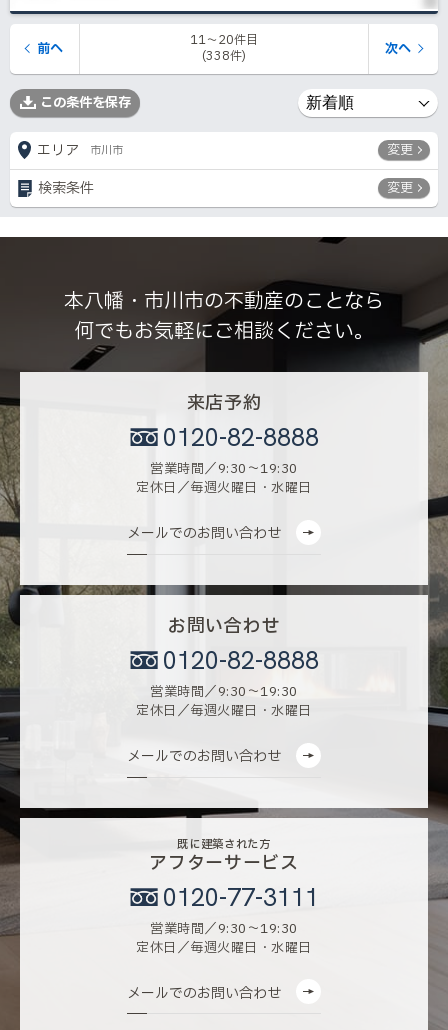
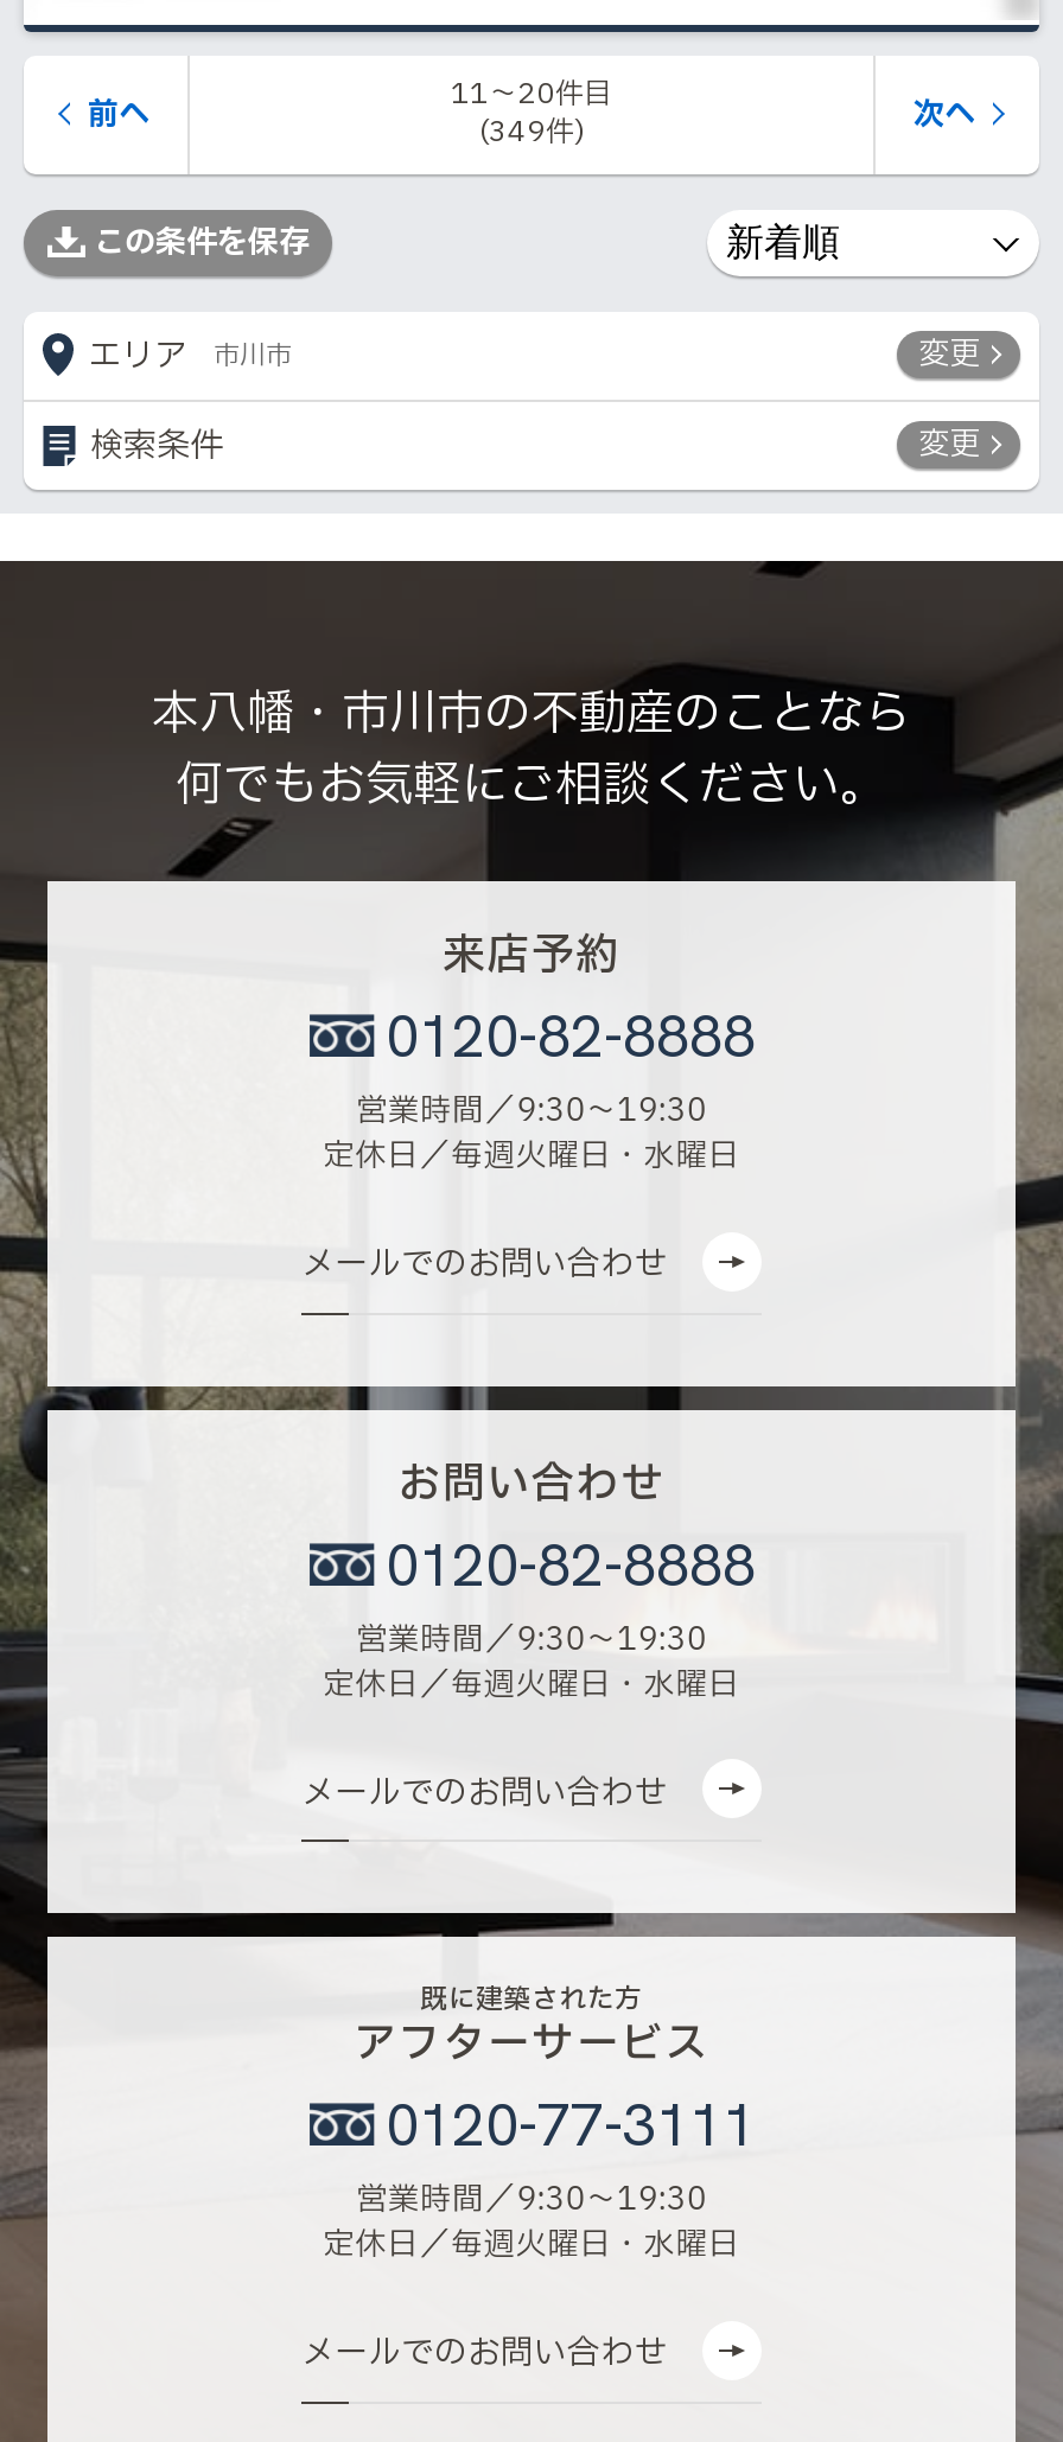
- (338件)
+ (349件)
